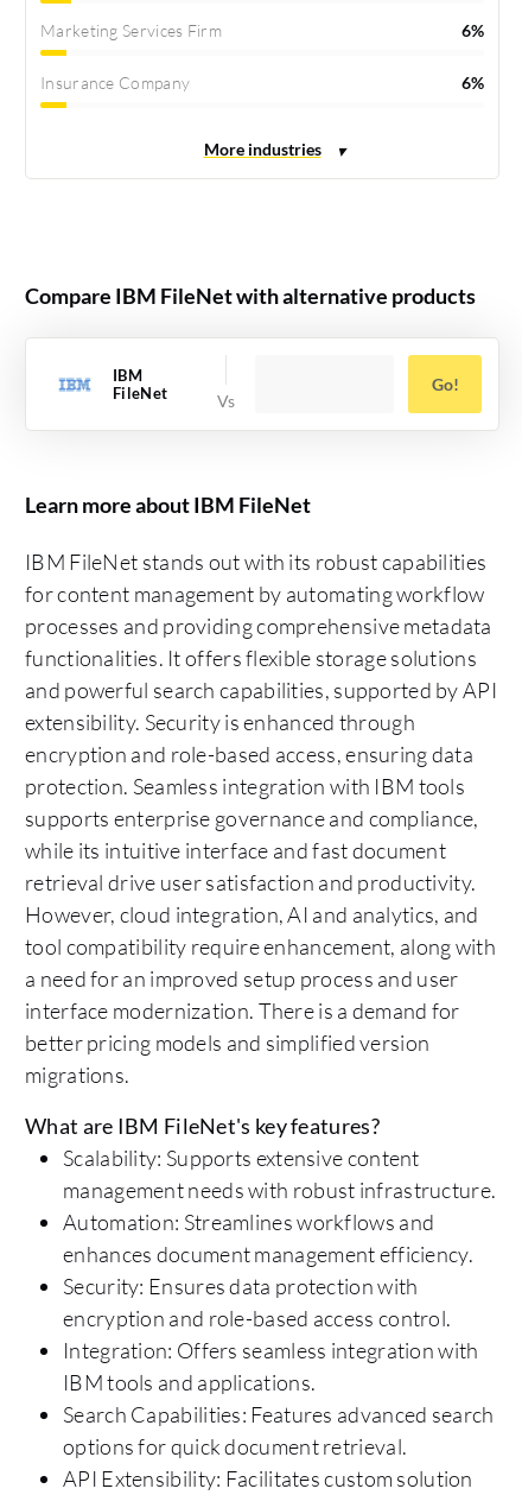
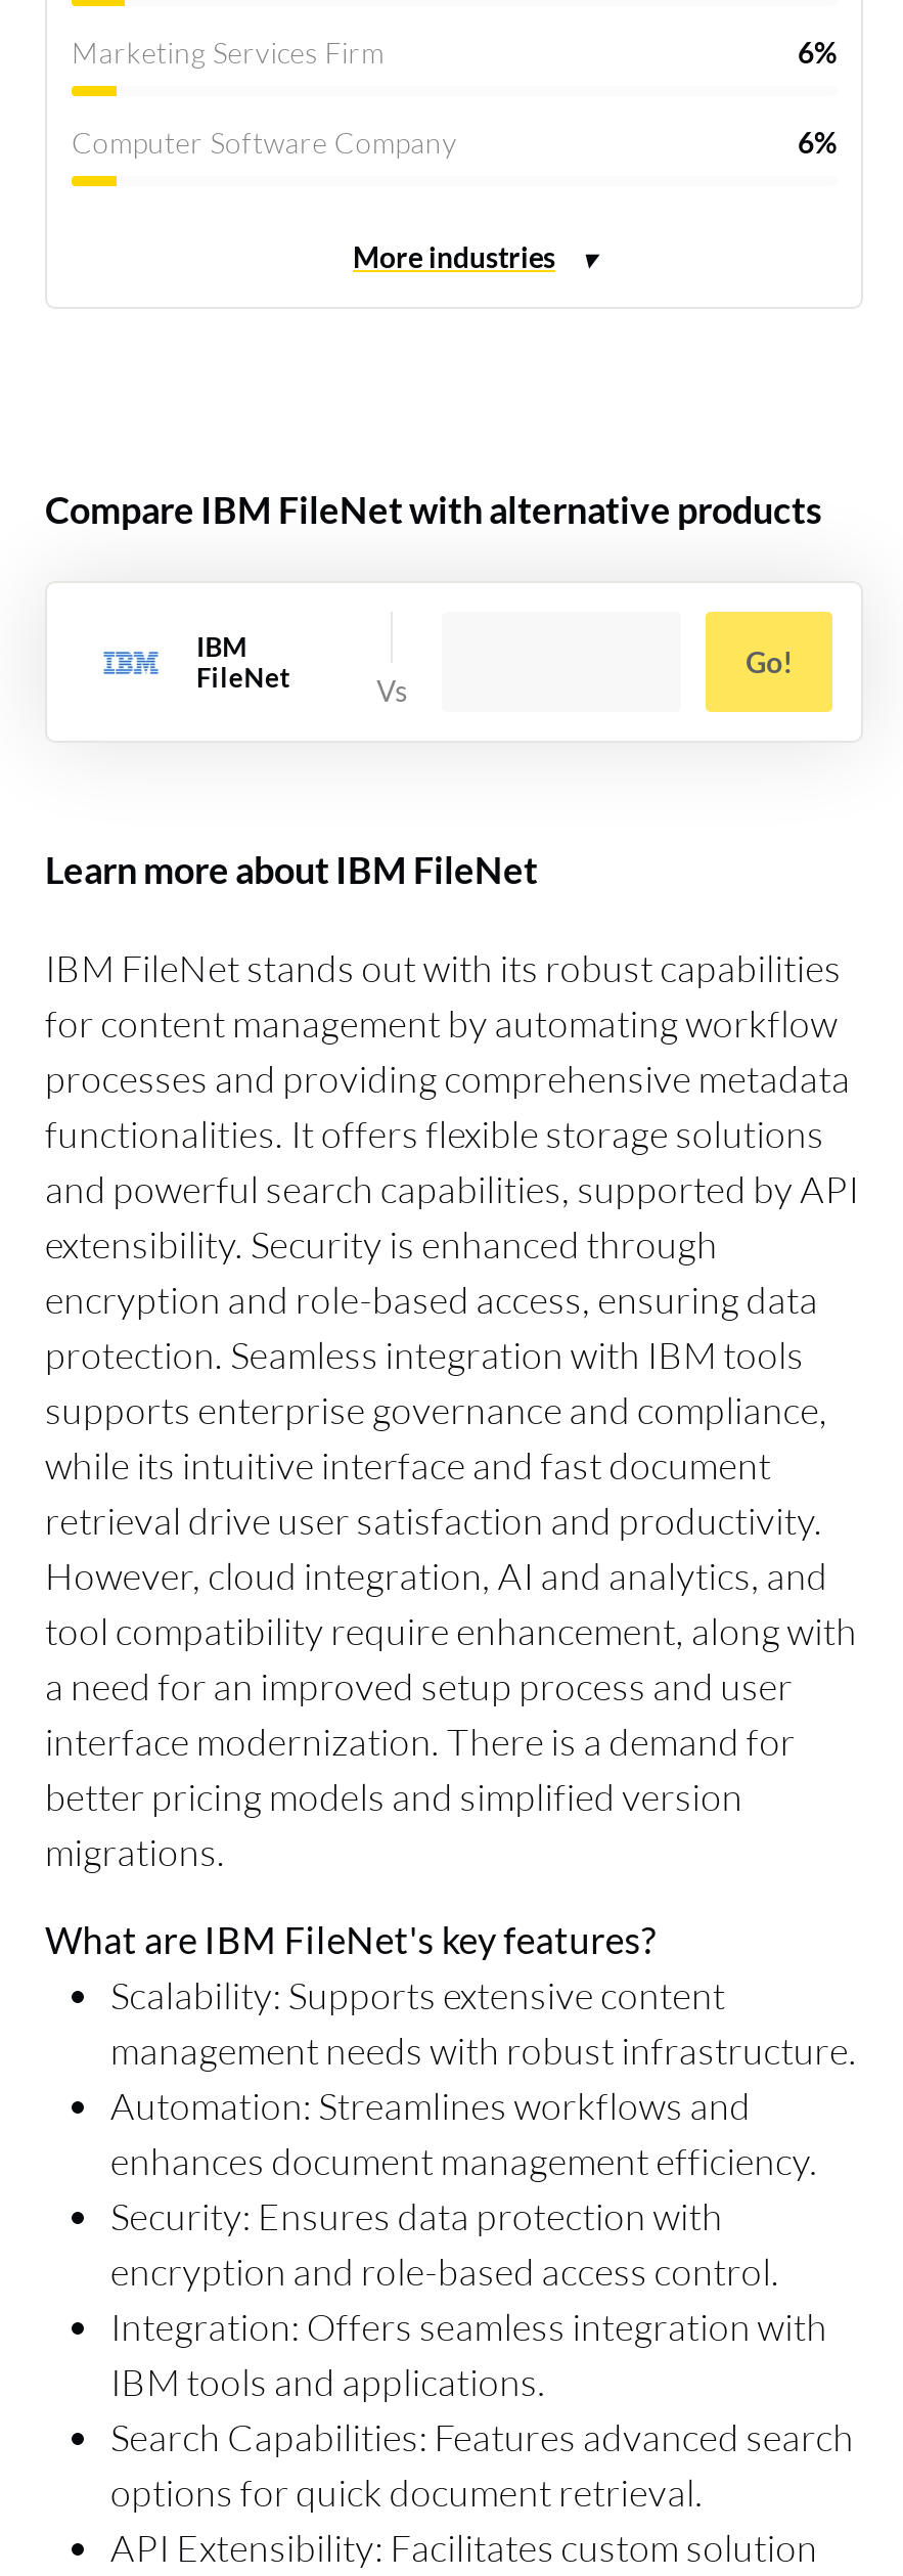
- Insurance Company
+ Computer Software Company
